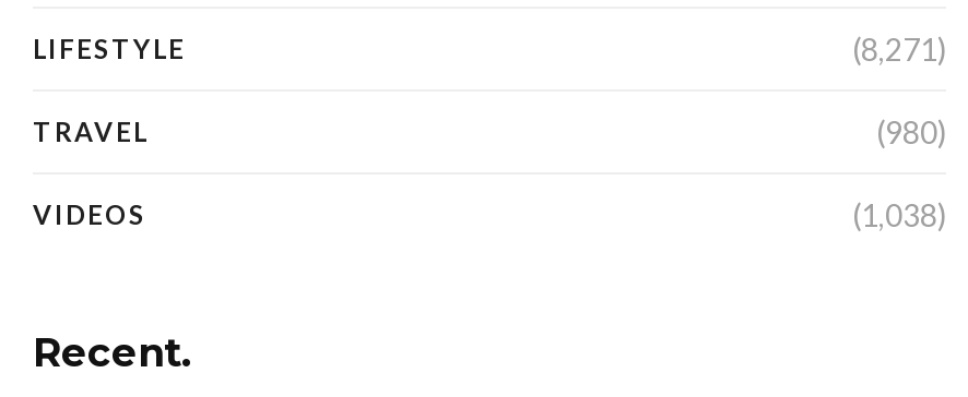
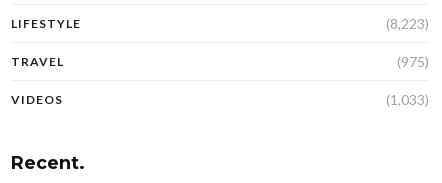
- (8,271)
+ (8,223)

- (980)
+ (975)

- (1,038)
+ (1,033)
